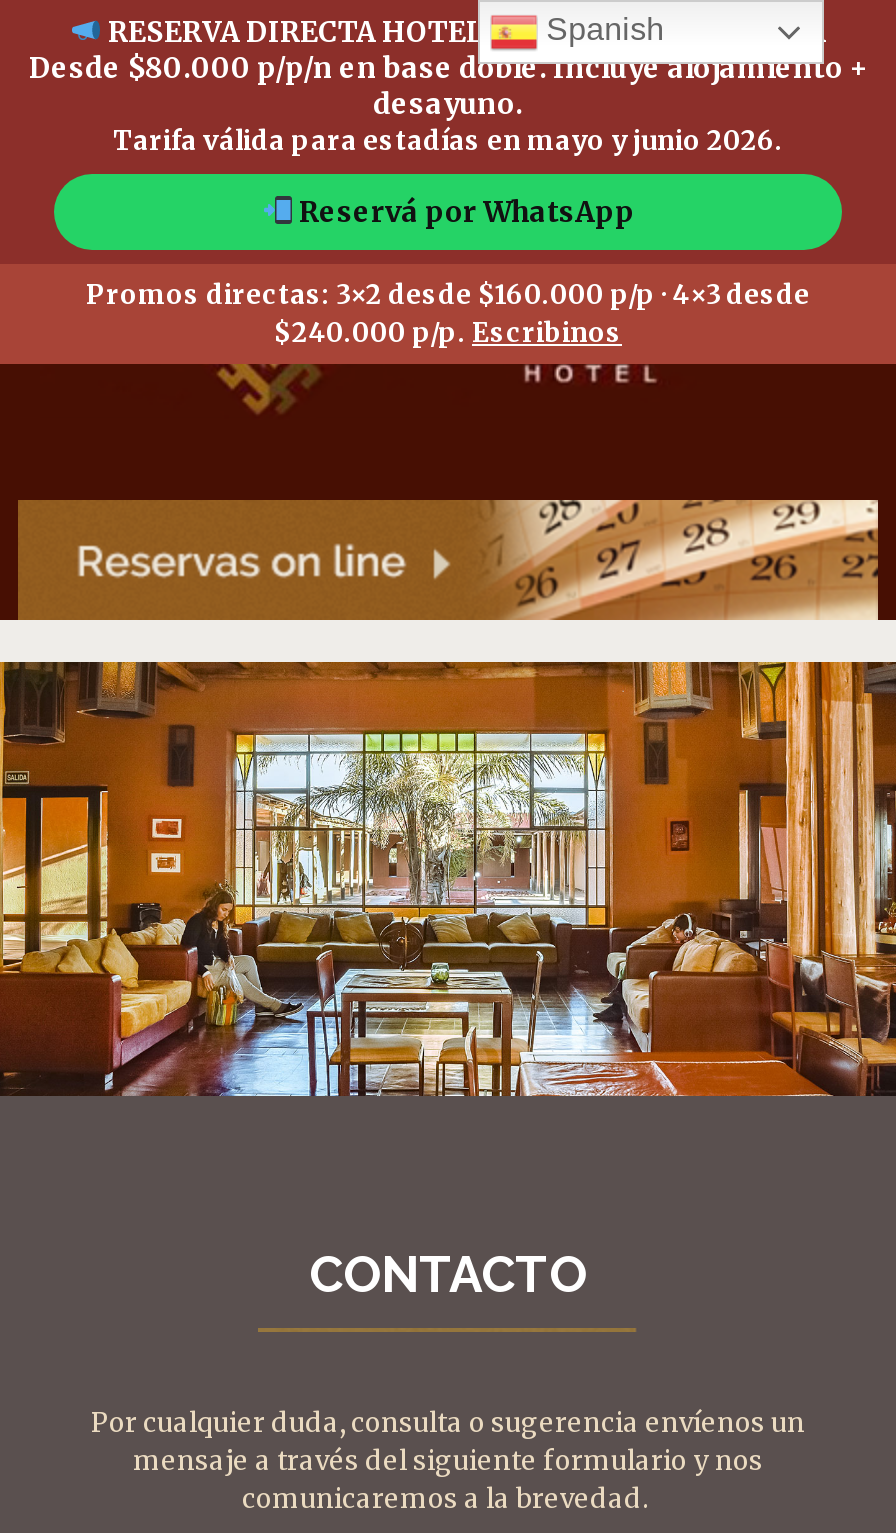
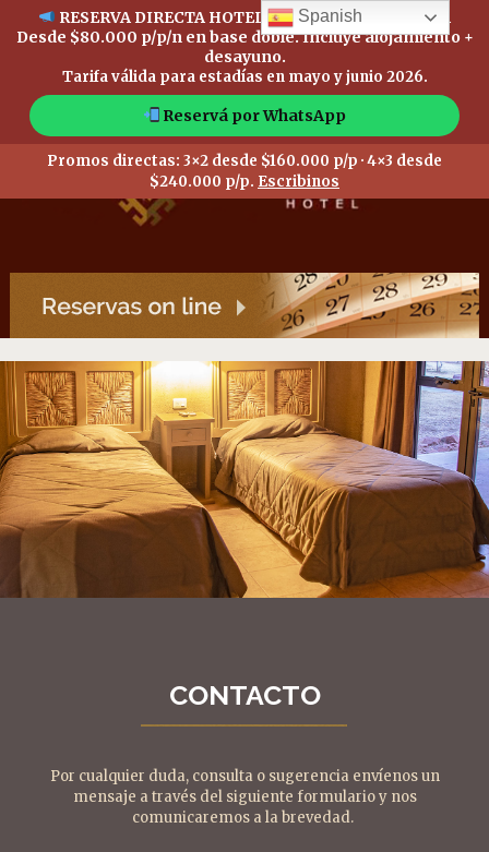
- [image]
+ [image]
